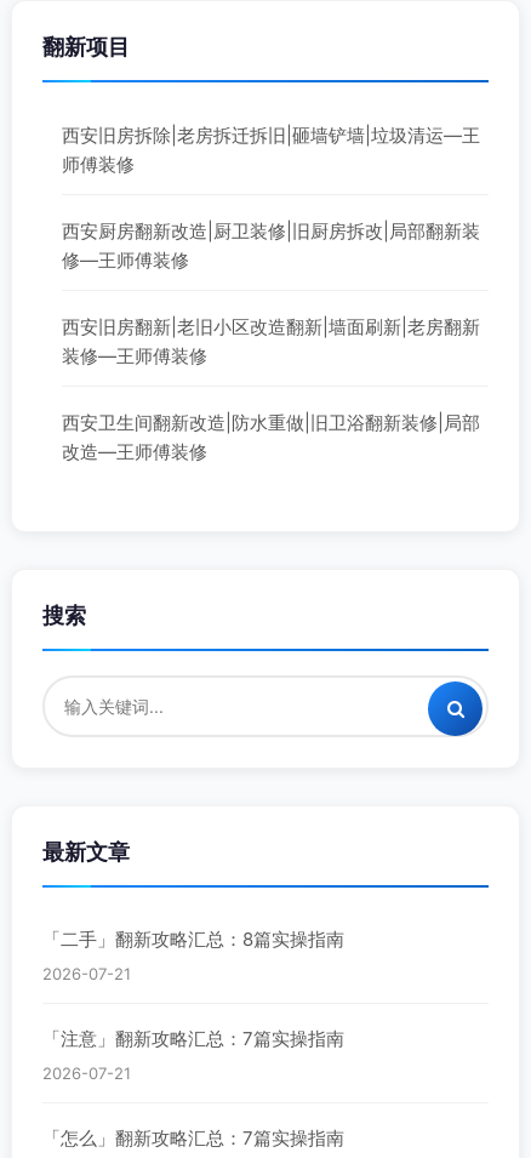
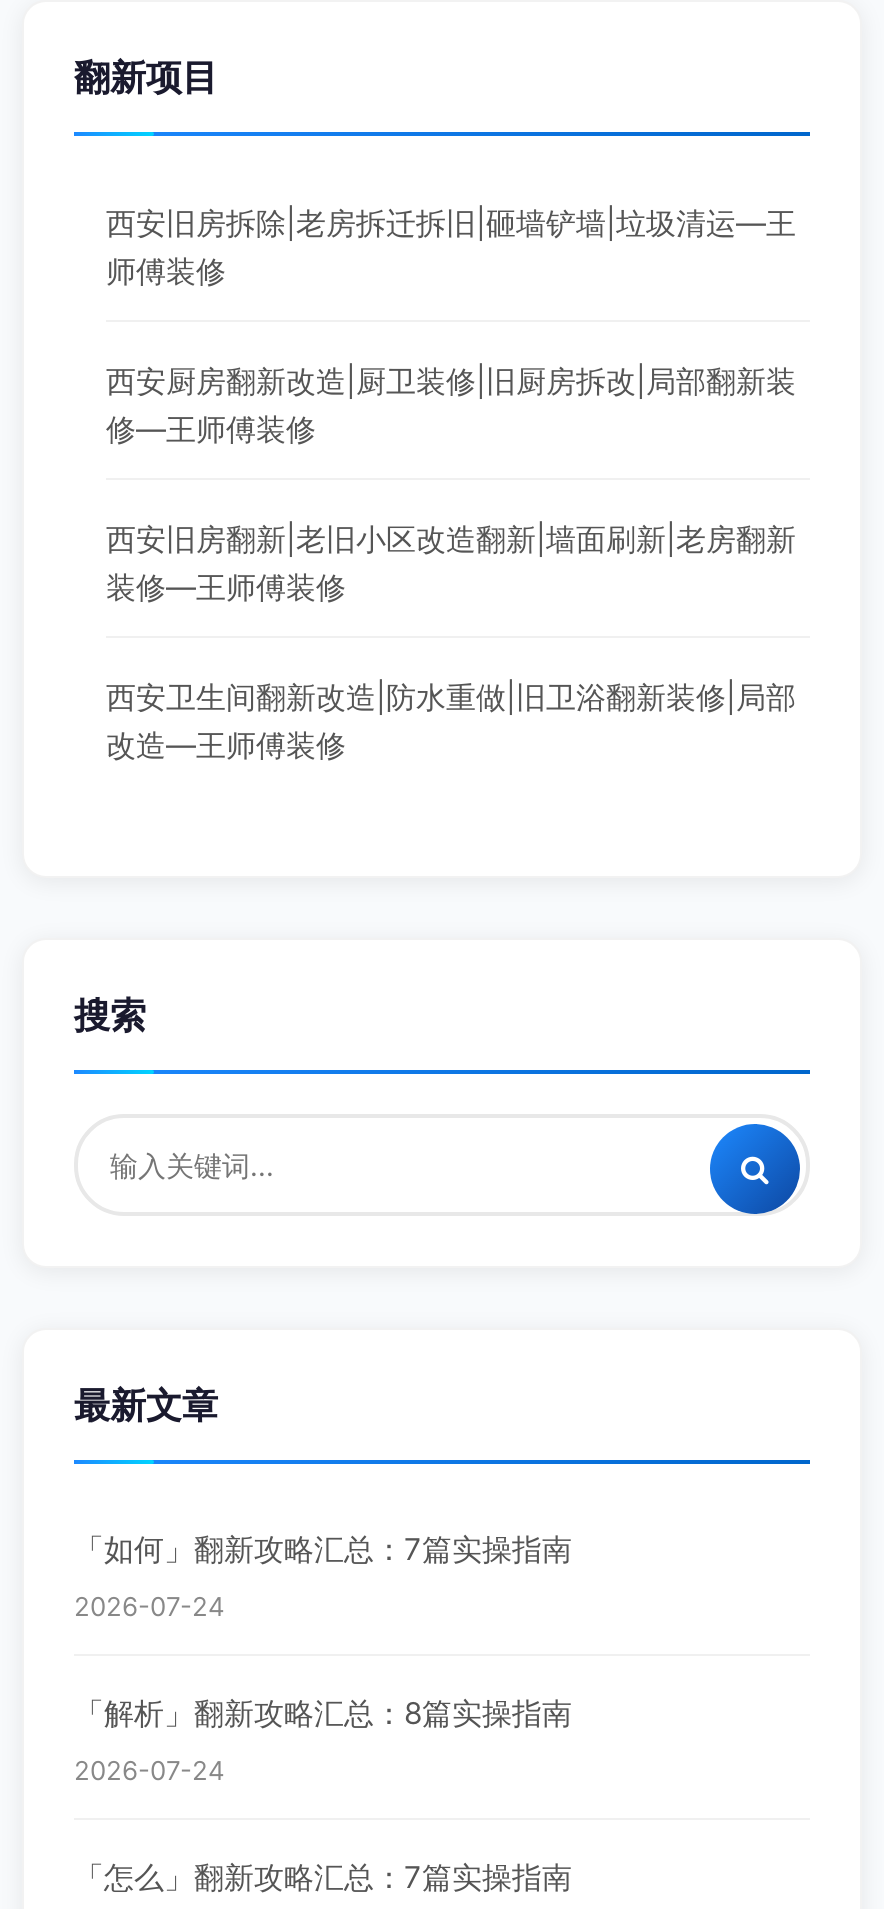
- 「二手」翻新攻略汇总：8篇实操指南
+ 「如何」翻新攻略汇总：7篇实操指南

- 2026-07-21
+ 2026-07-24

- 「注意」翻新攻略汇总：7篇实操指南
+ 「解析」翻新攻略汇总：8篇实操指南

- 2026-07-21
+ 2026-07-24
